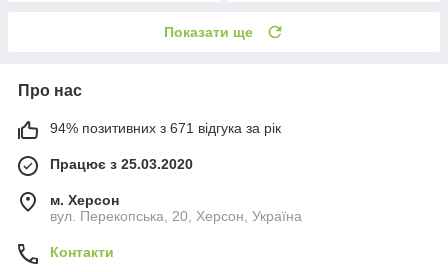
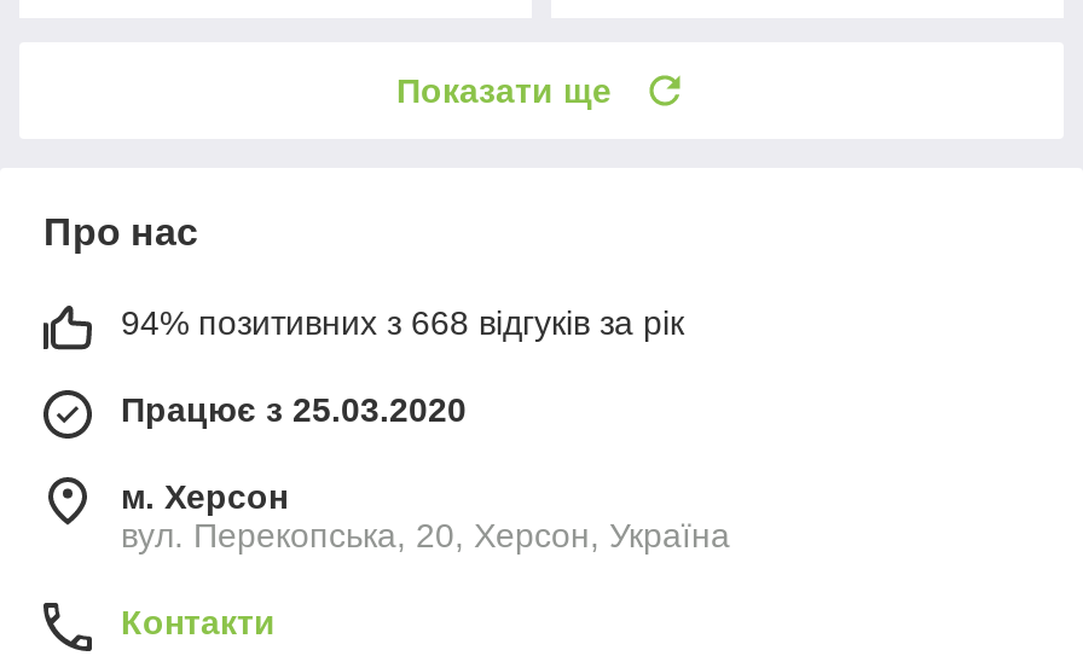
- 94% позитивних з 671 відгука за рік
+ 94% позитивних з 668 відгуків за рік
